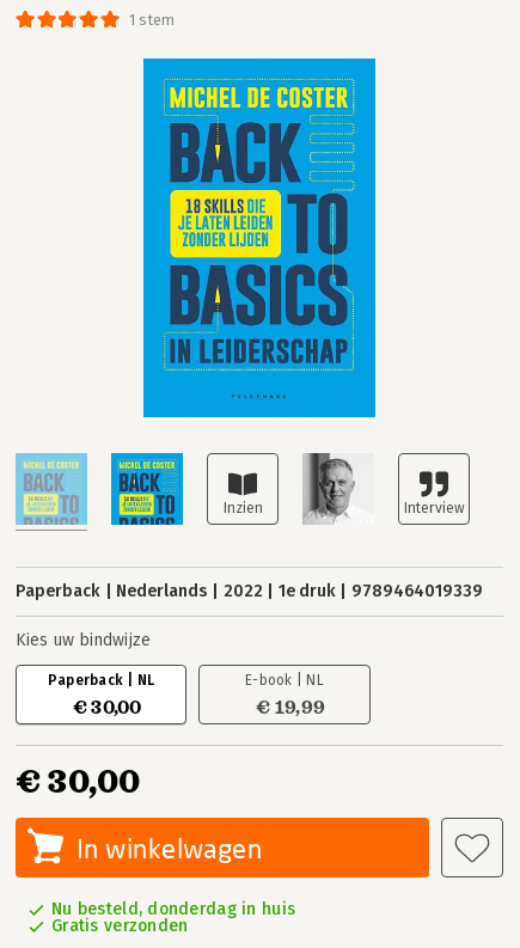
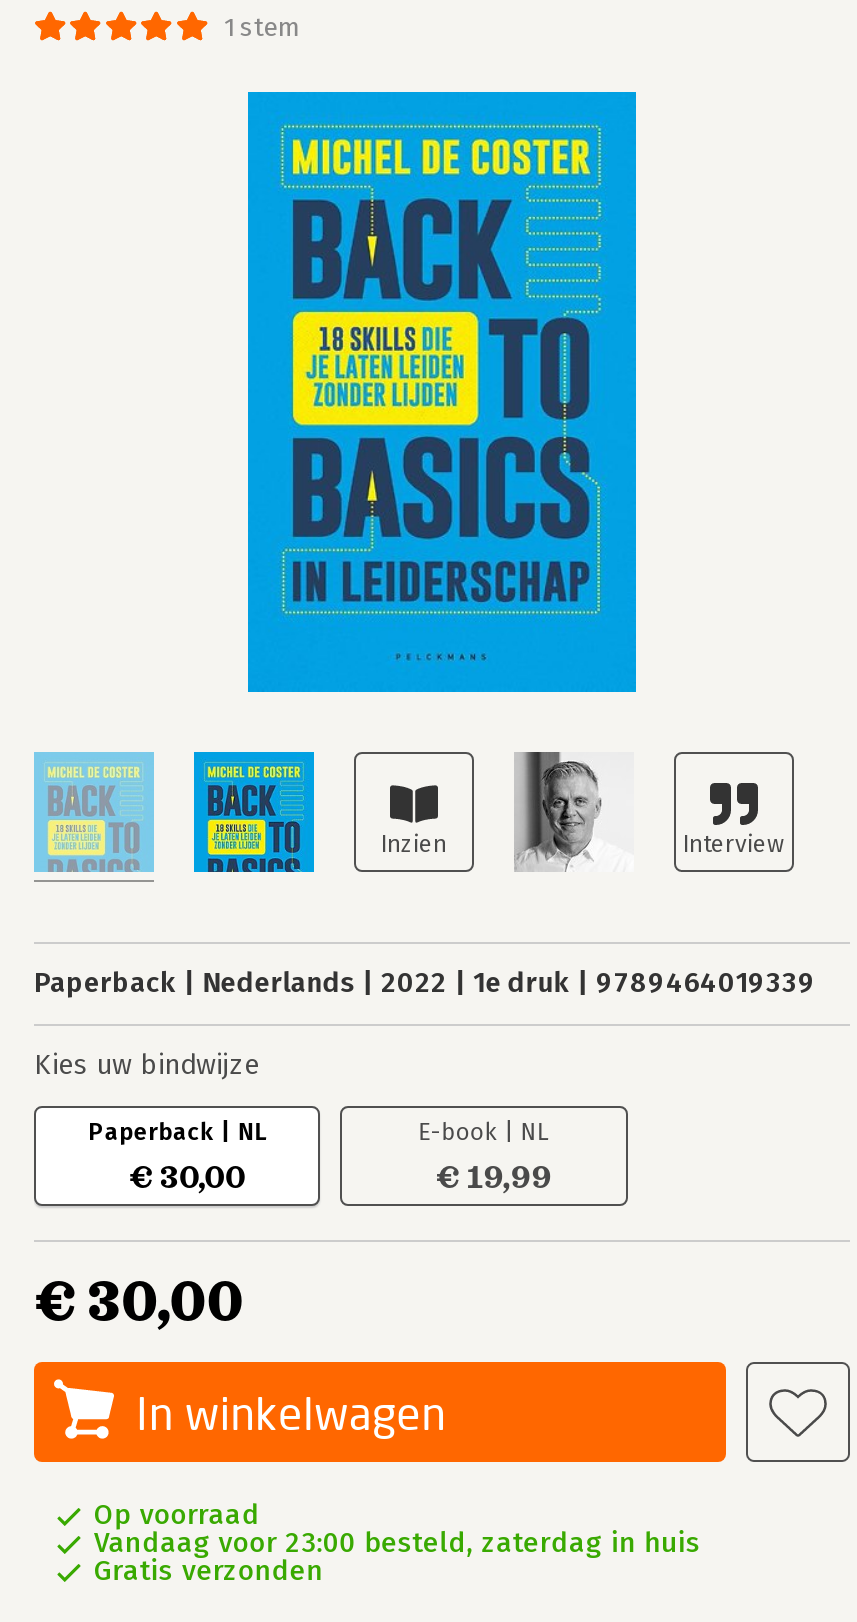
- Nu besteld, donderdag in huis
+ Op voorraad
+ Vandaag voor 23:00 besteld, zaterdag in huis
